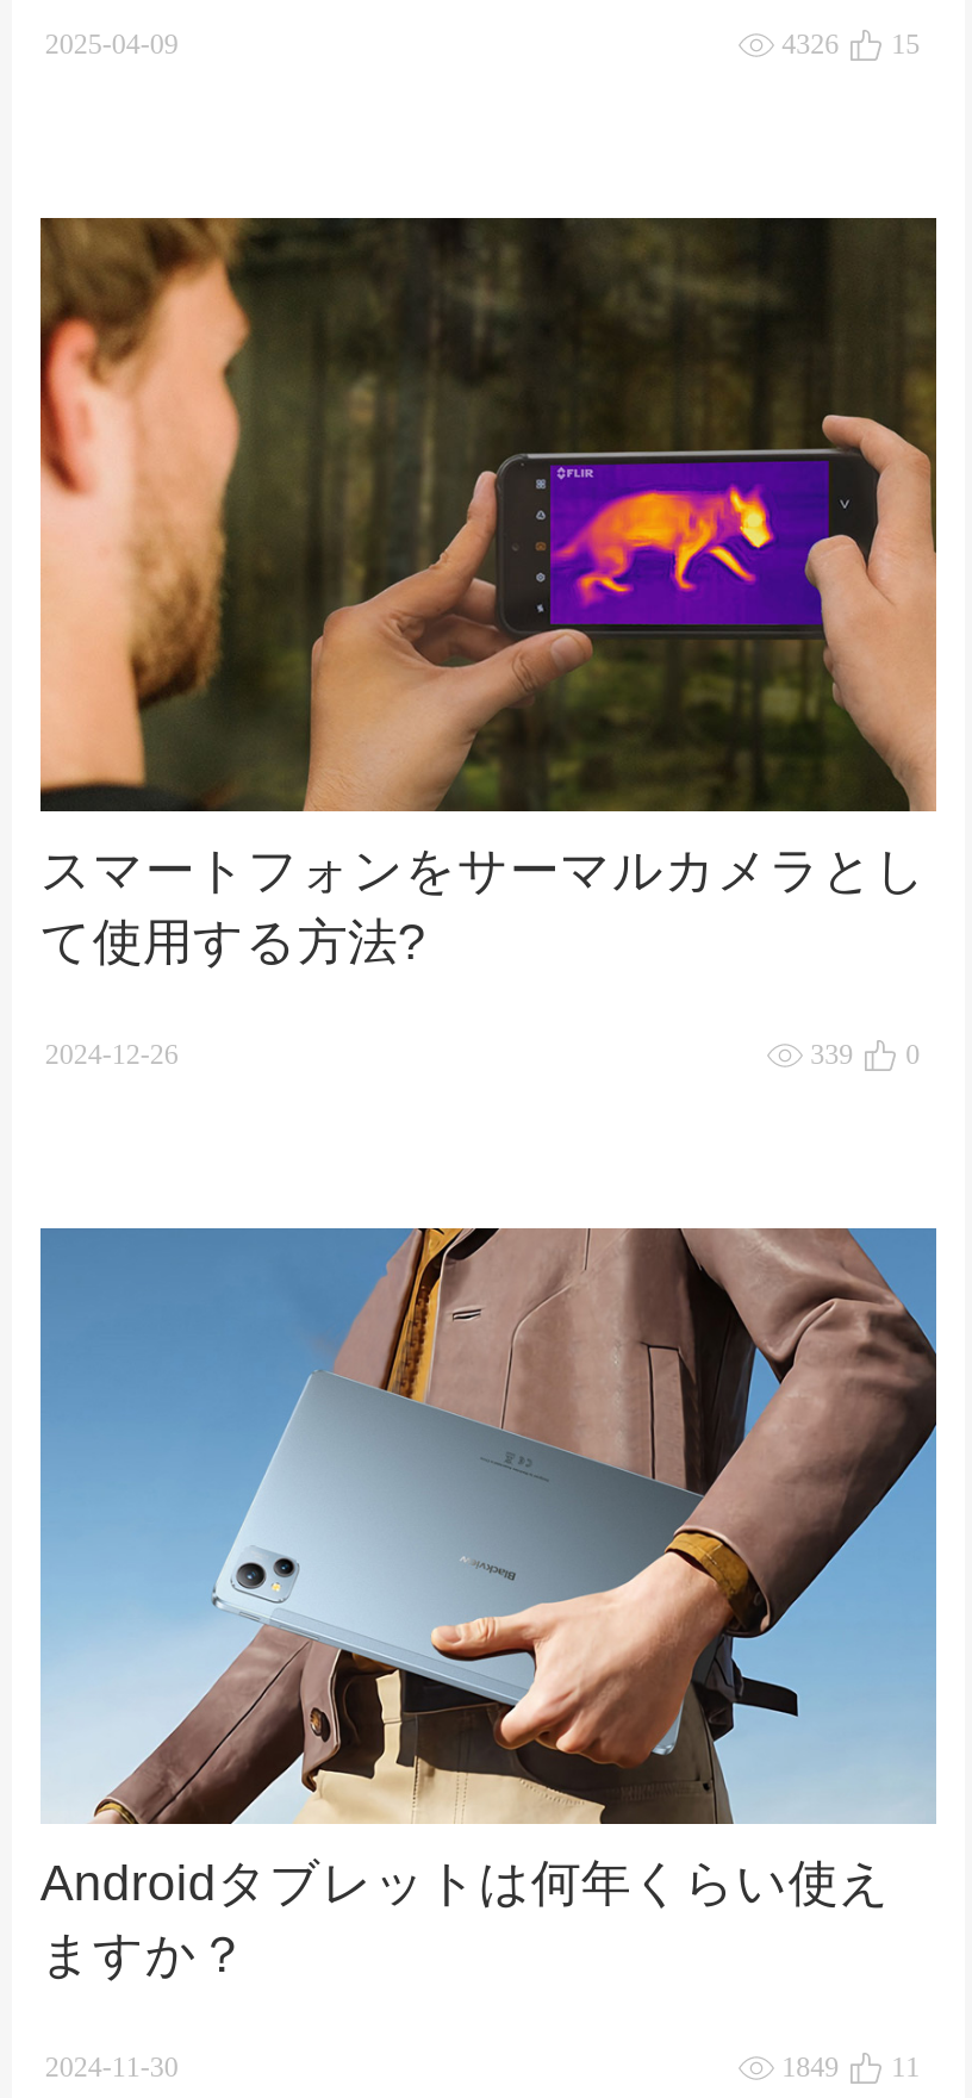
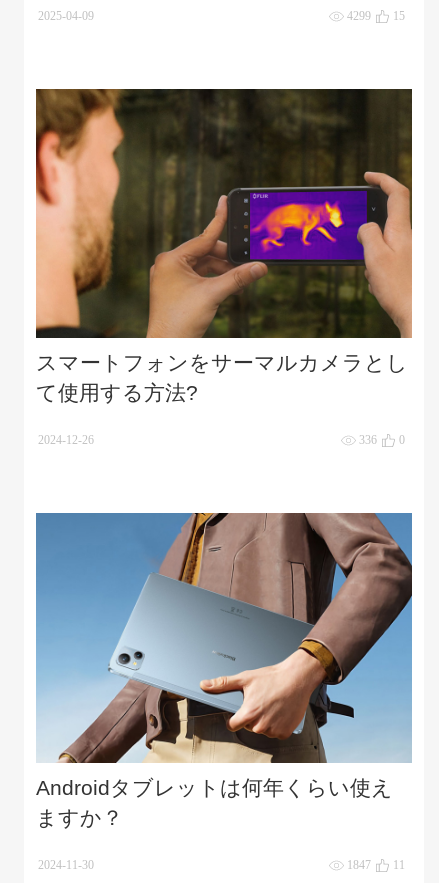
- 4326 15
+ 4299 15

- 339 0
+ 336 0

- 1849 11
+ 1847 11
